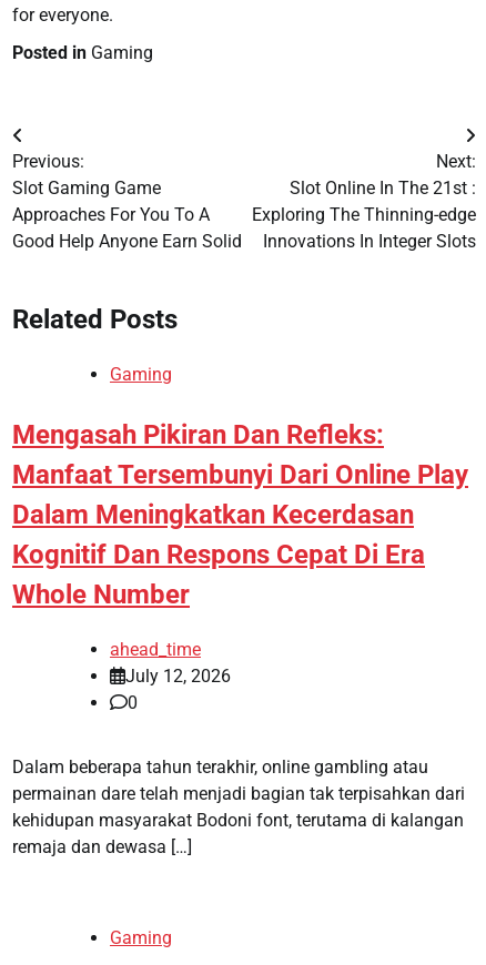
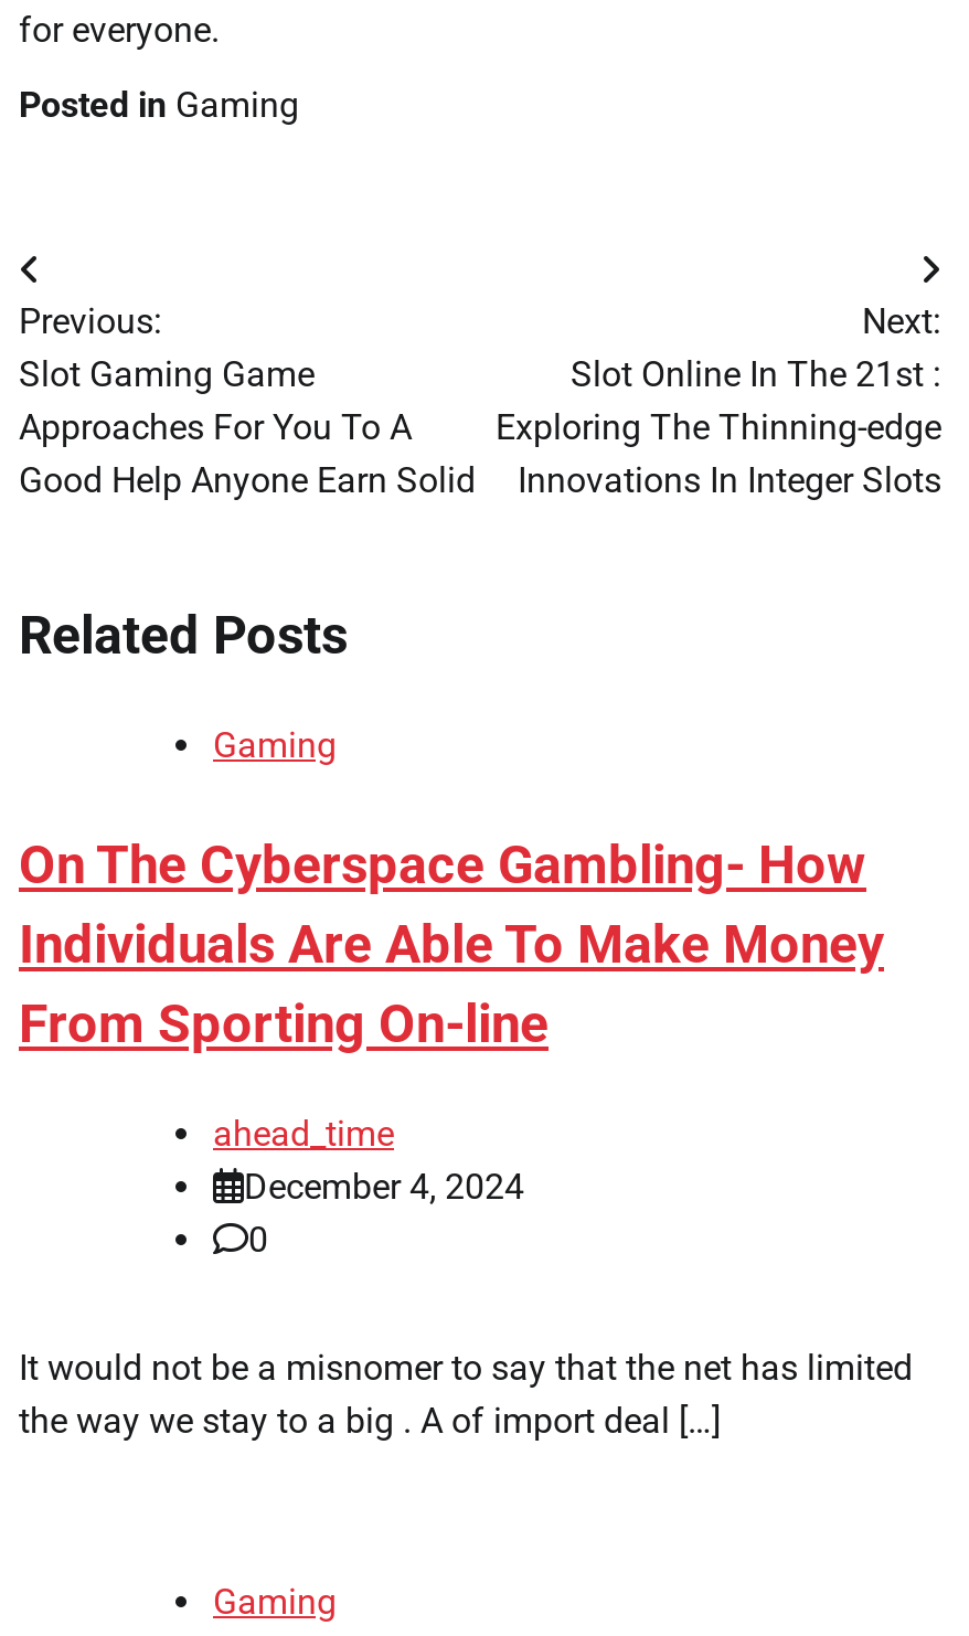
- Mengasah Pikiran Dan Refleks:
- Manfaat Tersembunyi Dari Online Play
- Dalam Meningkatkan Kecerdasan
- Kognitif Dan Respons Cepat Di Era
- Whole Number
+ On The Cyberspace Gambling- How
+ Individuals Are Able To Make Money
+ From Sporting On-line

- July 12, 2026
+ December 4, 2024

- Dalam beberapa tahun terakhir, online gambling atau
- permainan dare telah menjadi bagian tak terpisahkan dari
- kehidupan masyarakat Bodoni font, terutama di kalangan
- remaja dan dewasa […]
+ It would not be a misnomer to say that the net has limited
+ the way we stay to a big . A of import deal […]
